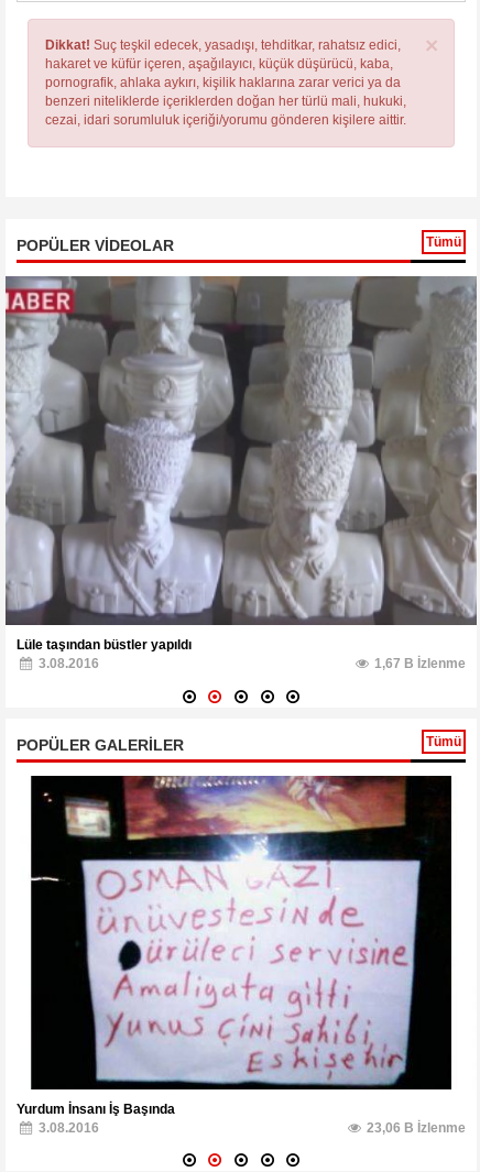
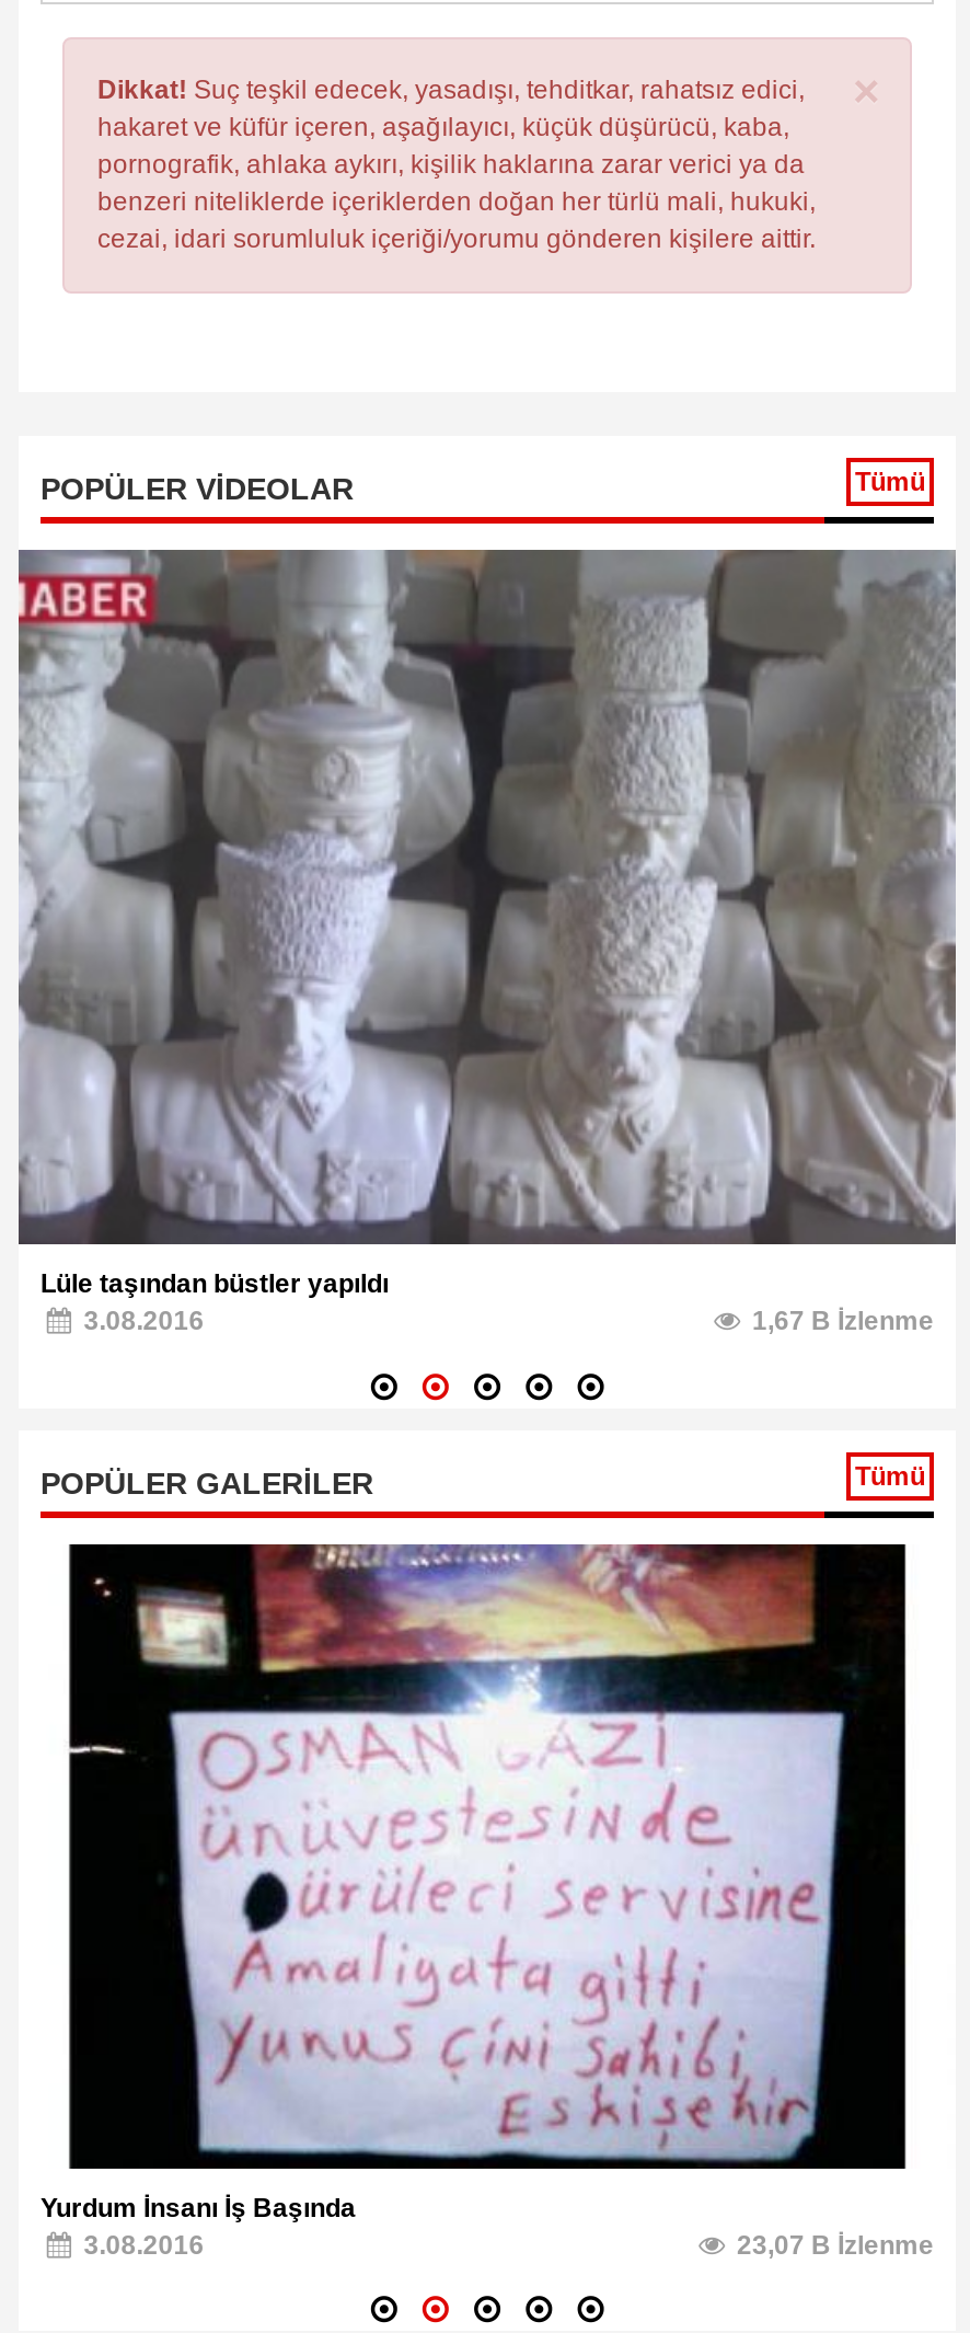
- 23,06 B İzlenme
+ 23,07 B İzlenme
